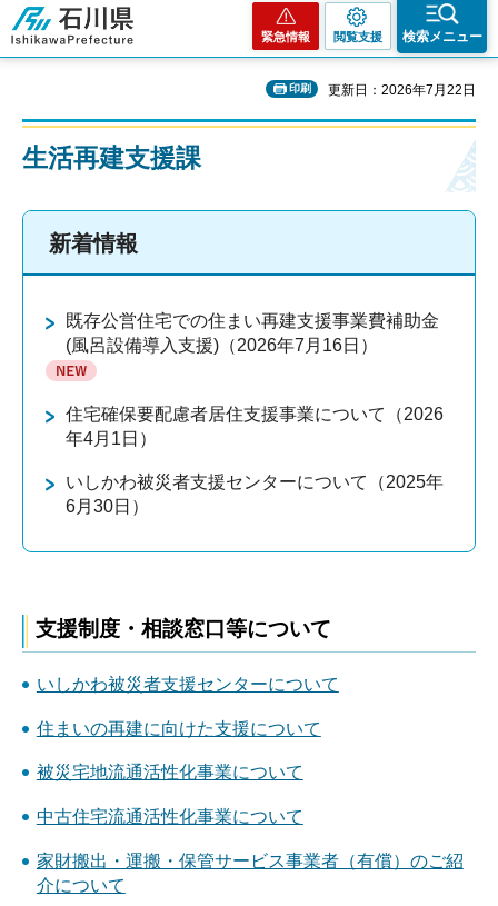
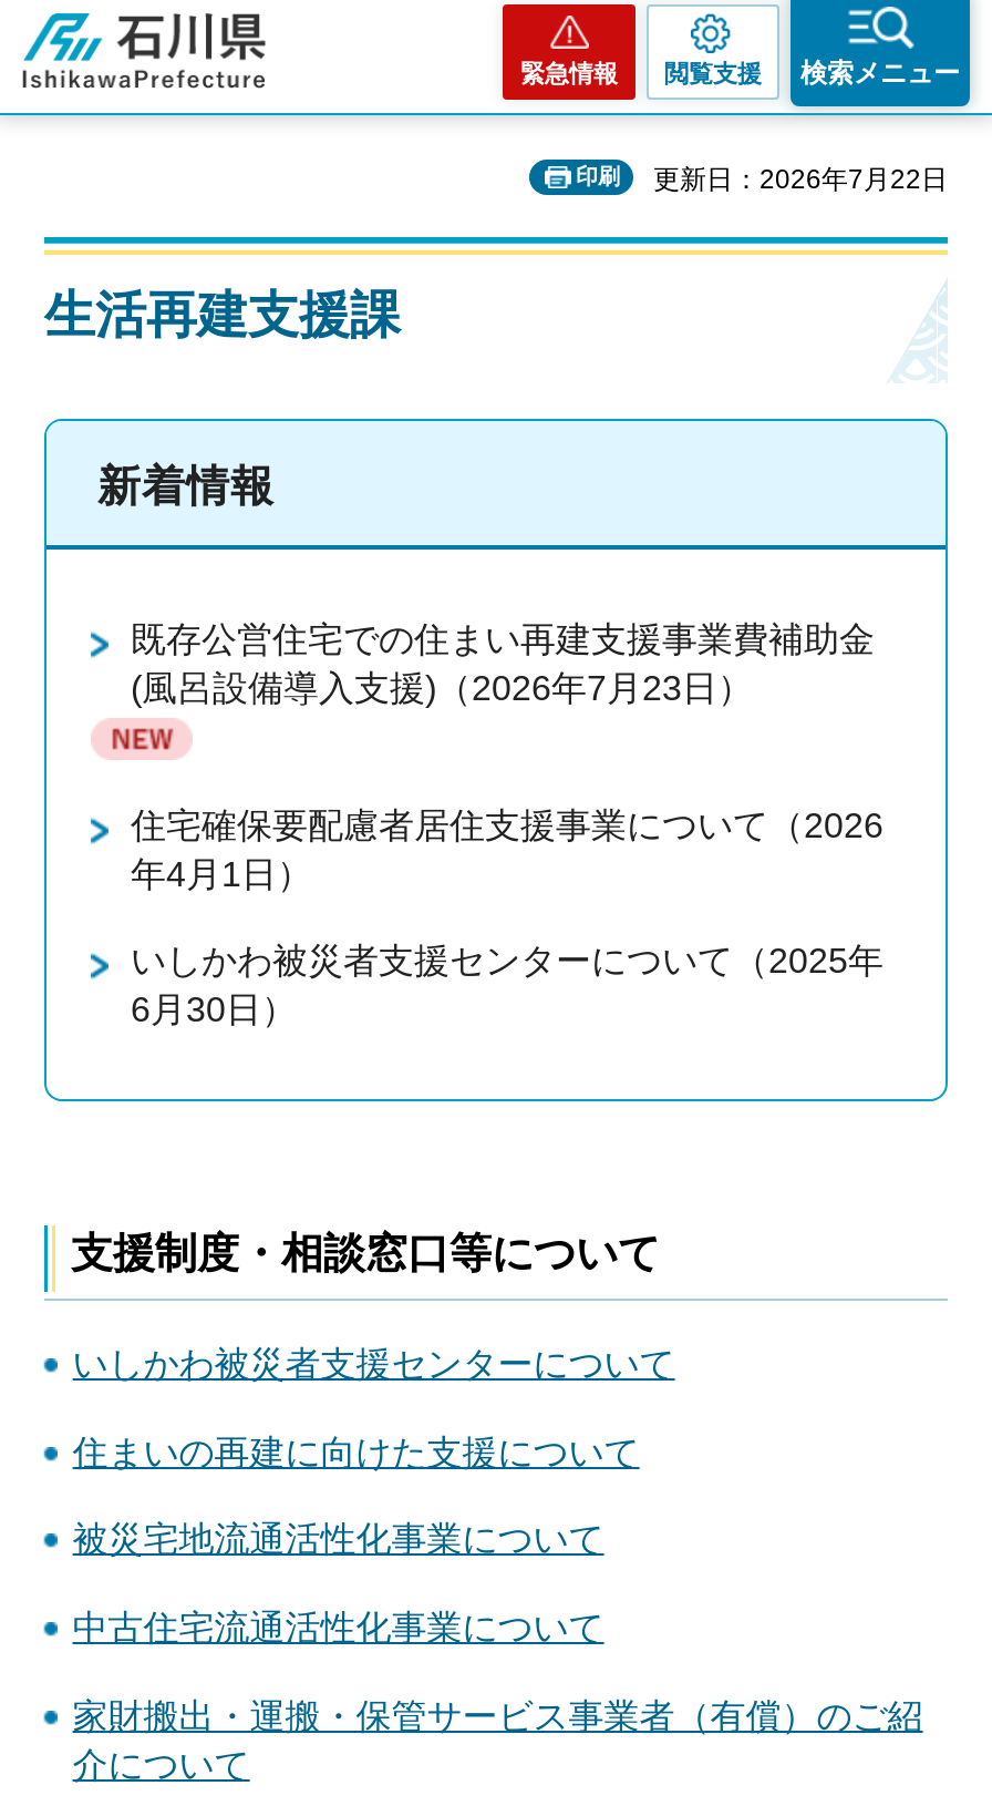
- (風呂設備導入支援)（2026年7月16日）
+ (風呂設備導入支援)（2026年7月23日）
